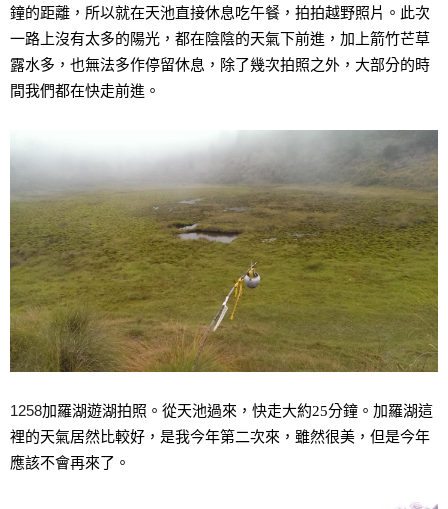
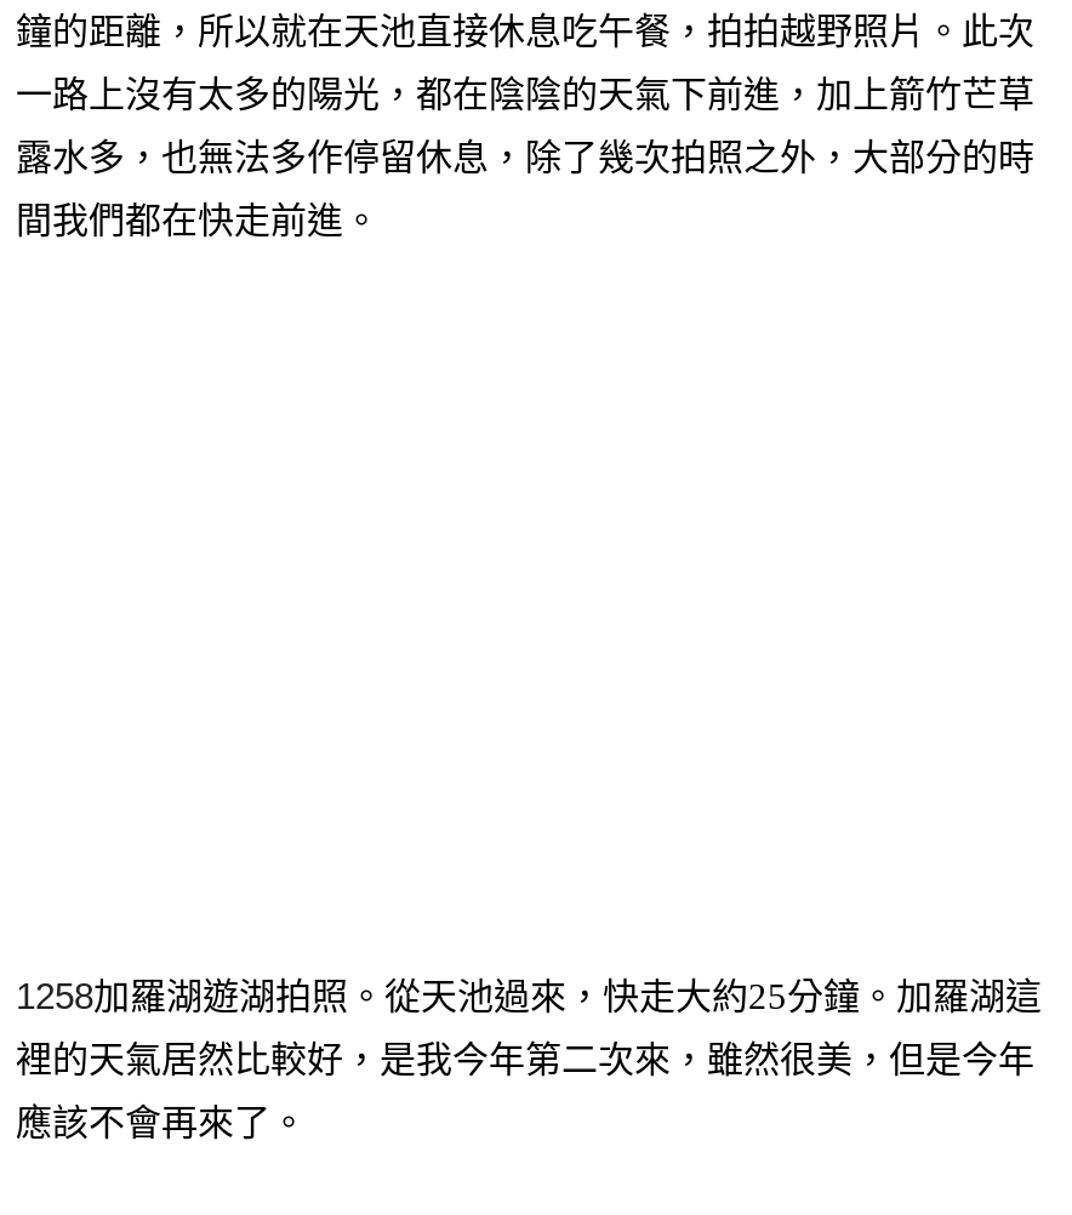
- [image]
